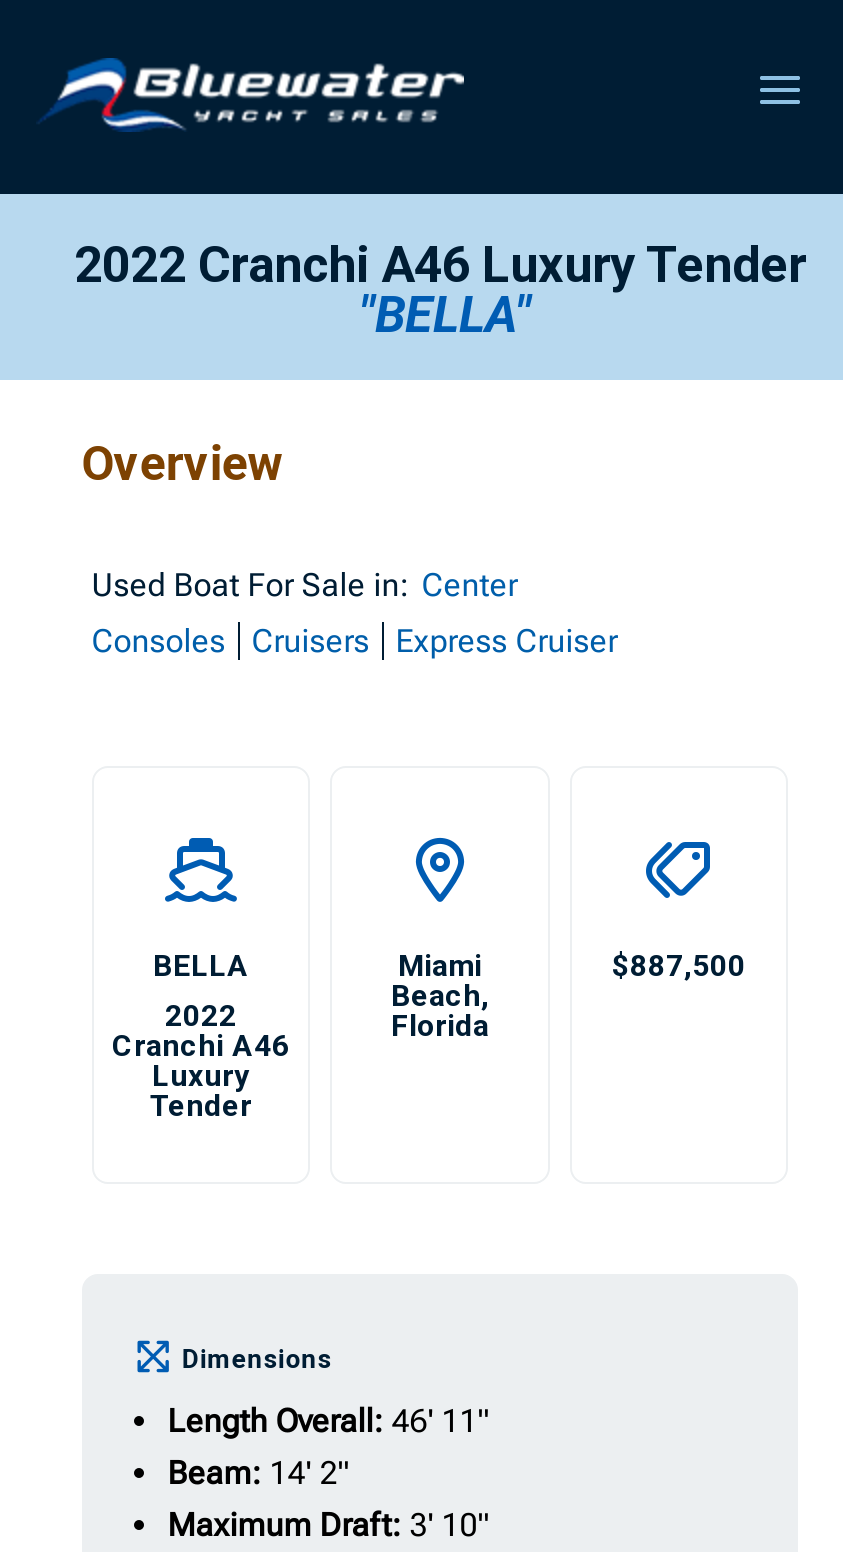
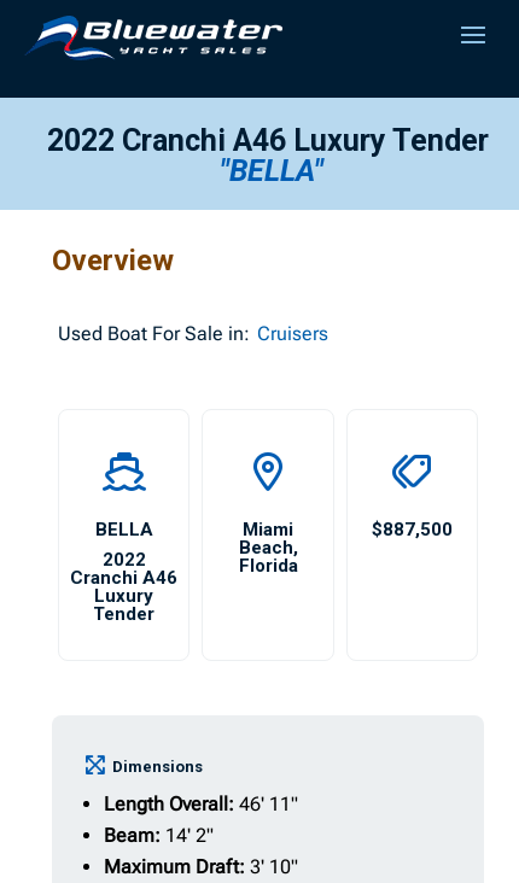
- Used Boat For Sale in: Center
- Consoles
- Cruisers
- Express Cruiser
+ Used Boat For Sale in: Cruisers
